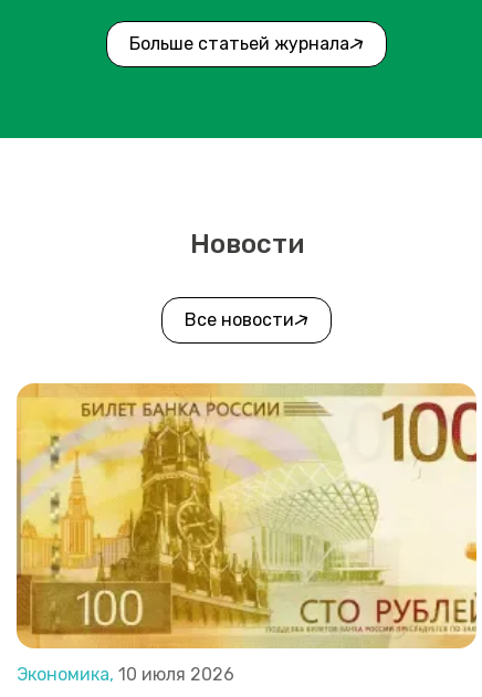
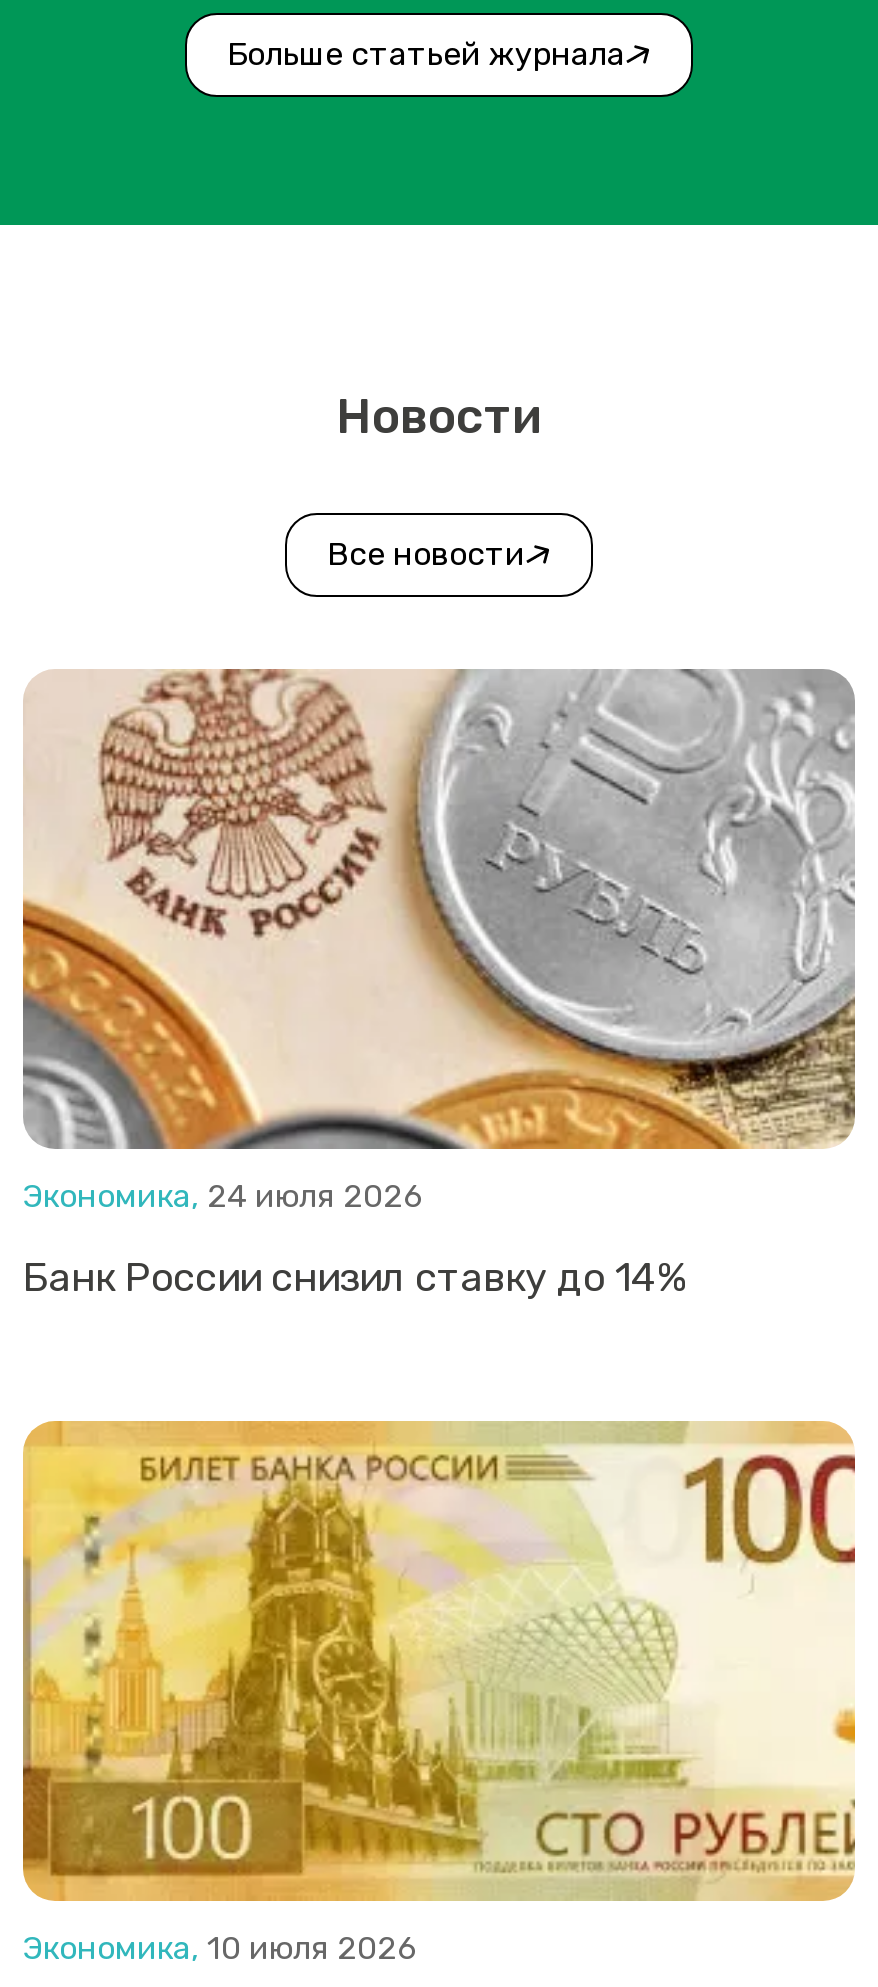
+ [image]
+ Экономика, 24 июля 2026
+ Банк России снизил ставку до 14%
